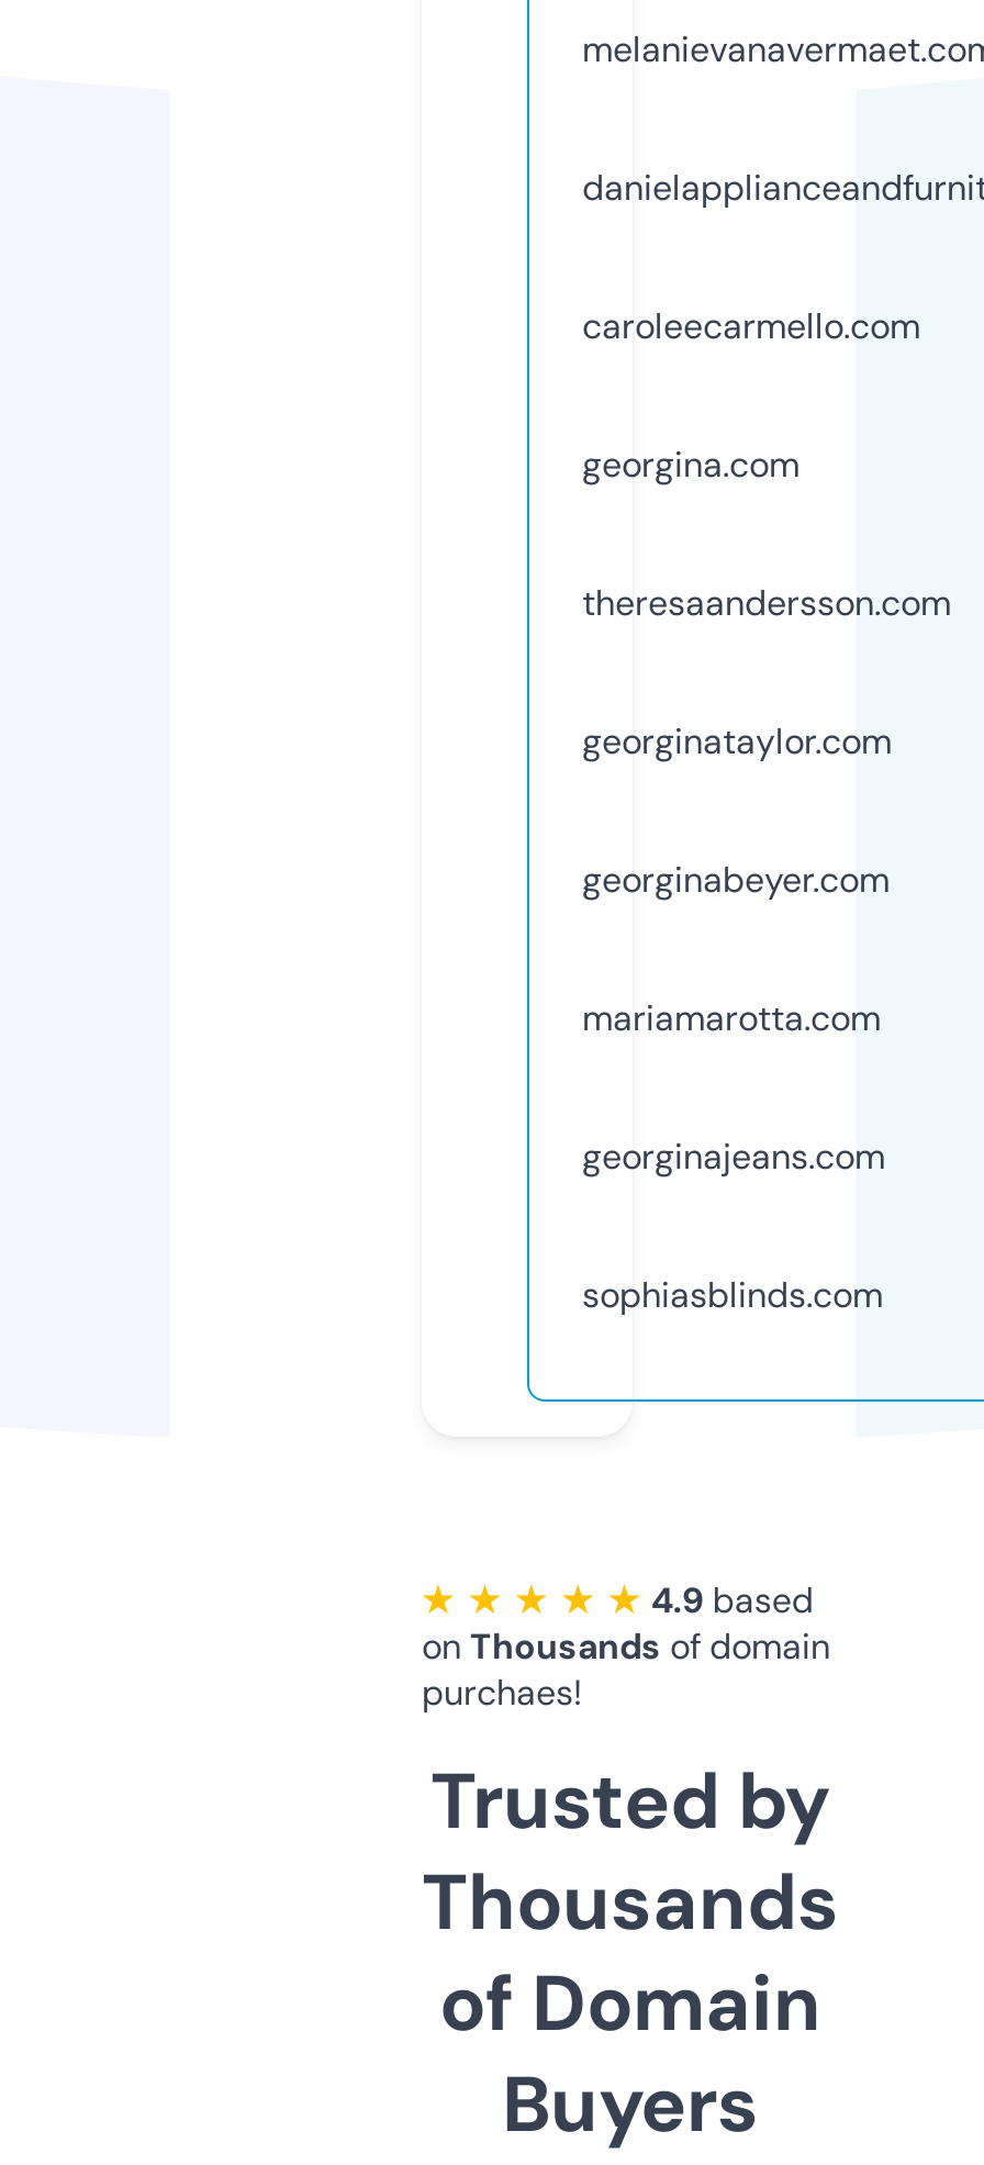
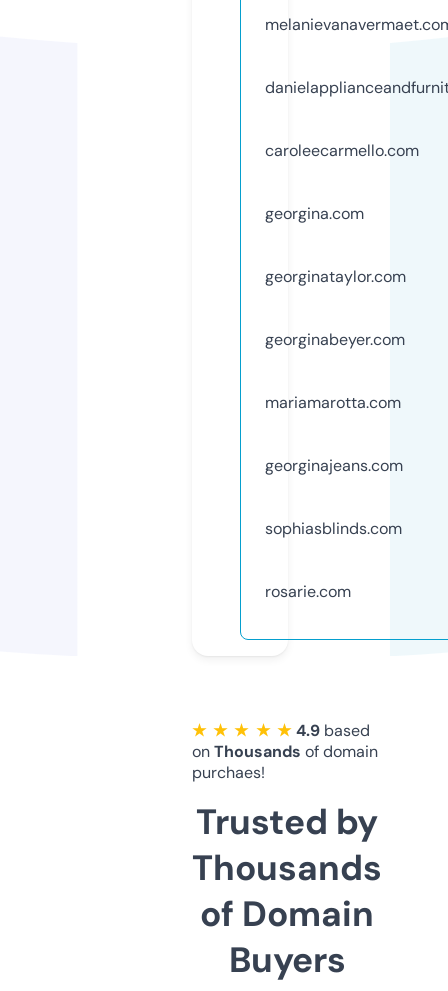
- theresaandersson.com

moved up: georginataylor.com | georginabeyer.com | mariamarotta.com | georginajeans.com | sophiasblinds.com

+ rosarie.com
